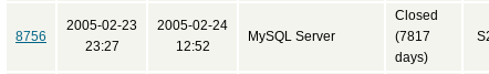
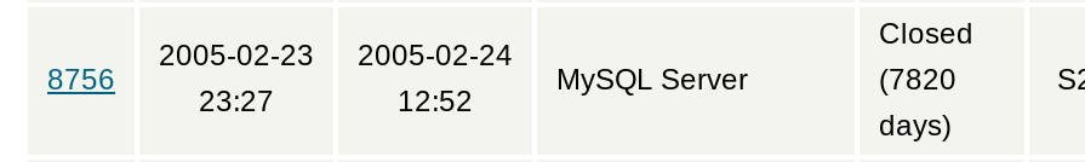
- (7817
+ (7820
